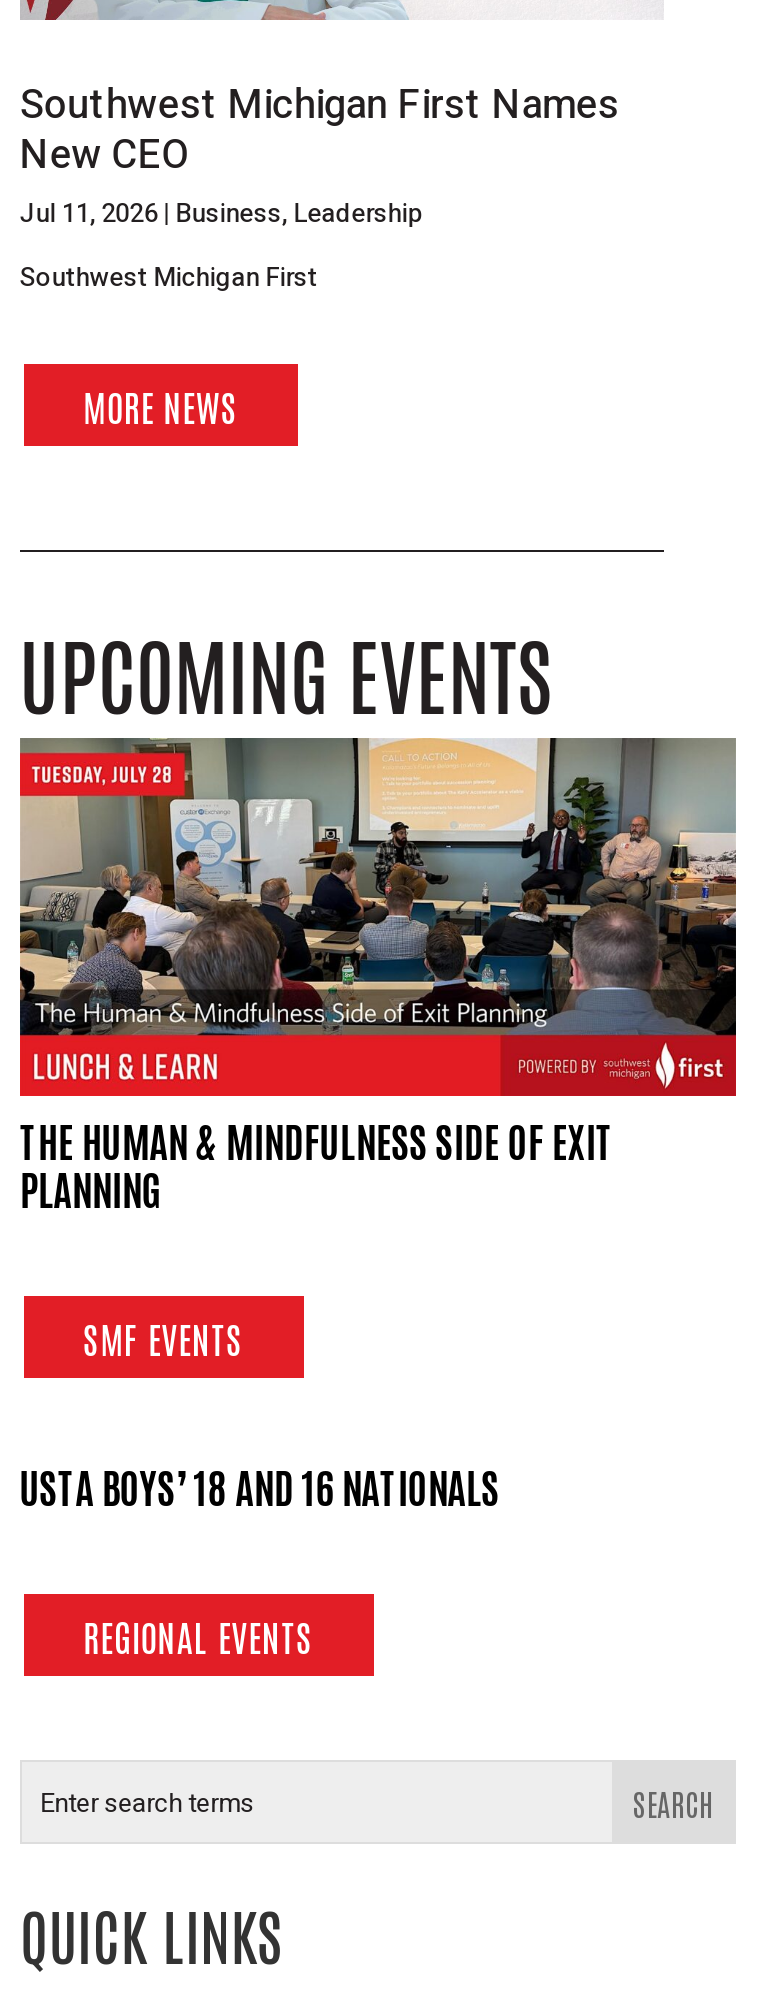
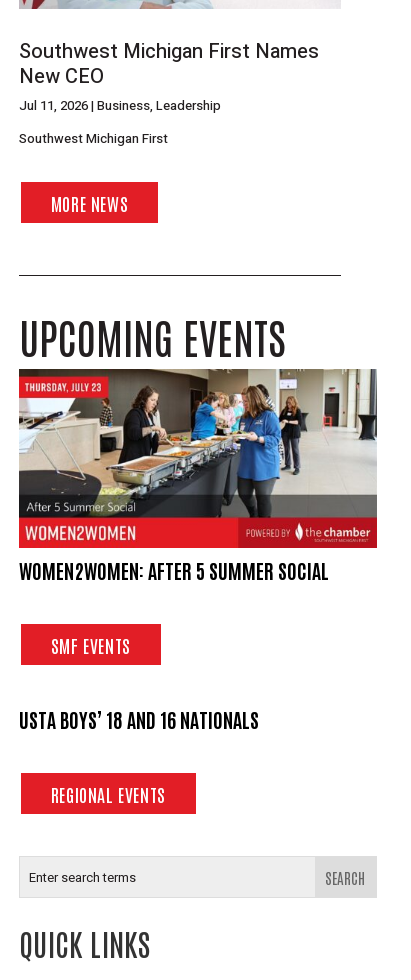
- [image]
- THE HUMAN & MINDFULNESS SIDE OF EXIT
- PLANNING
+ [image]
+ WOMEN2WOMEN: AFTER 5 SUMMER SOCIAL
